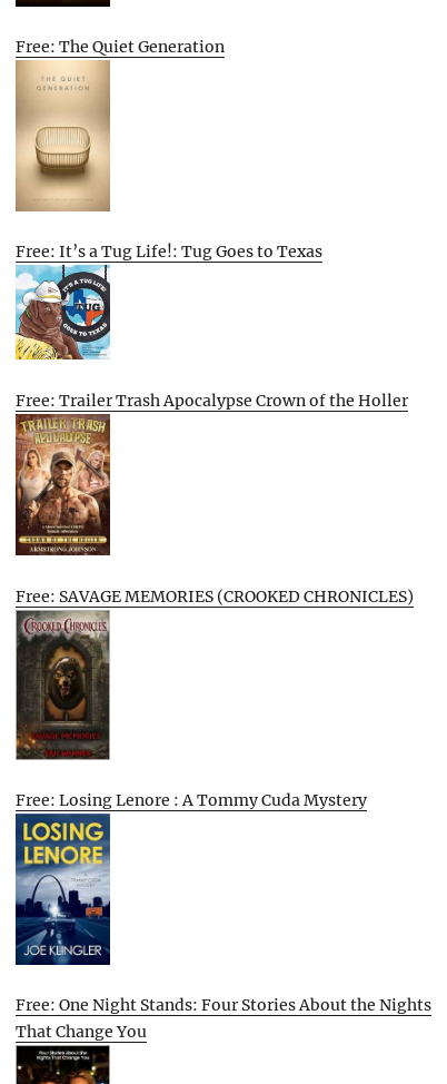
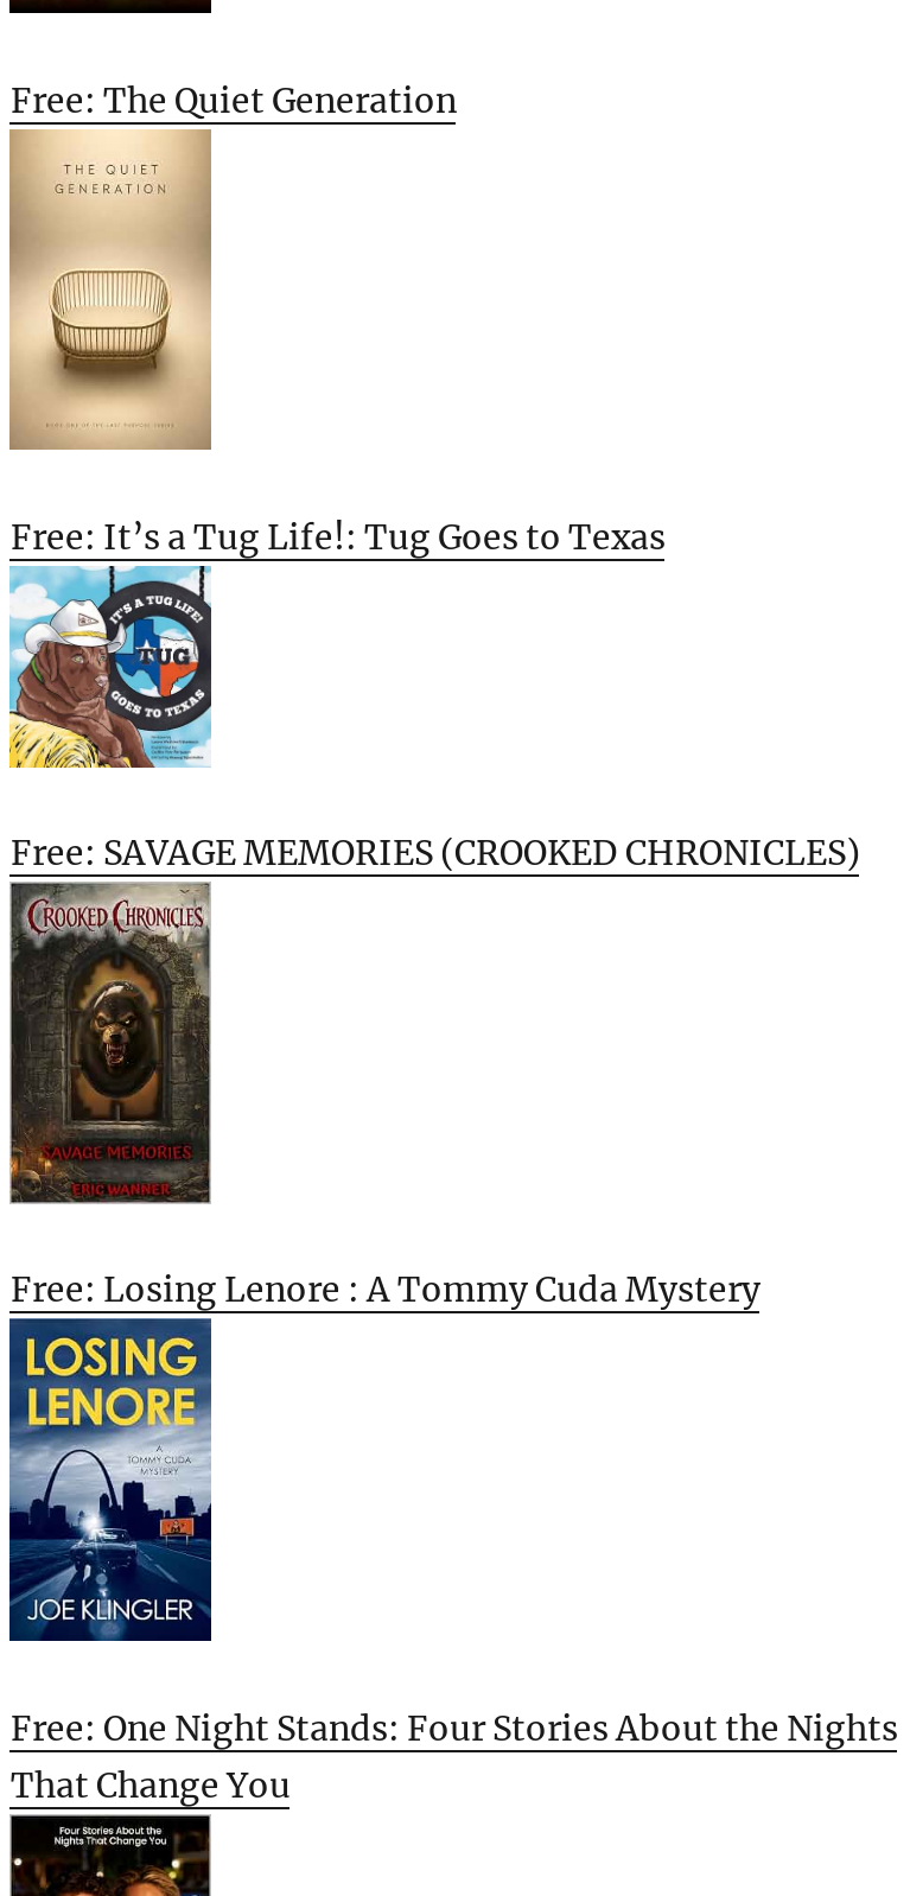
- Free: Trailer Trash Apocalypse Crown of the Holler

- [image]
